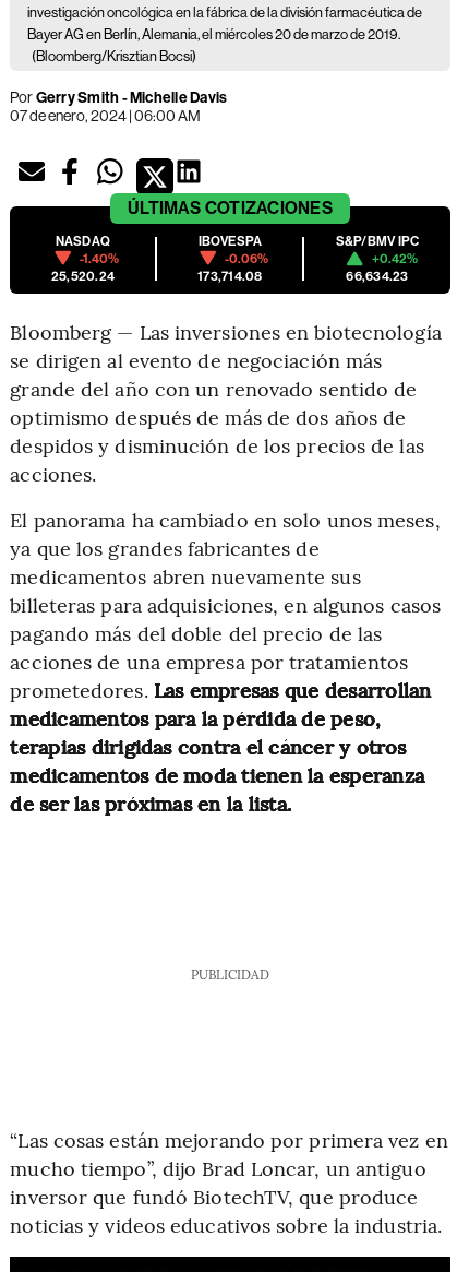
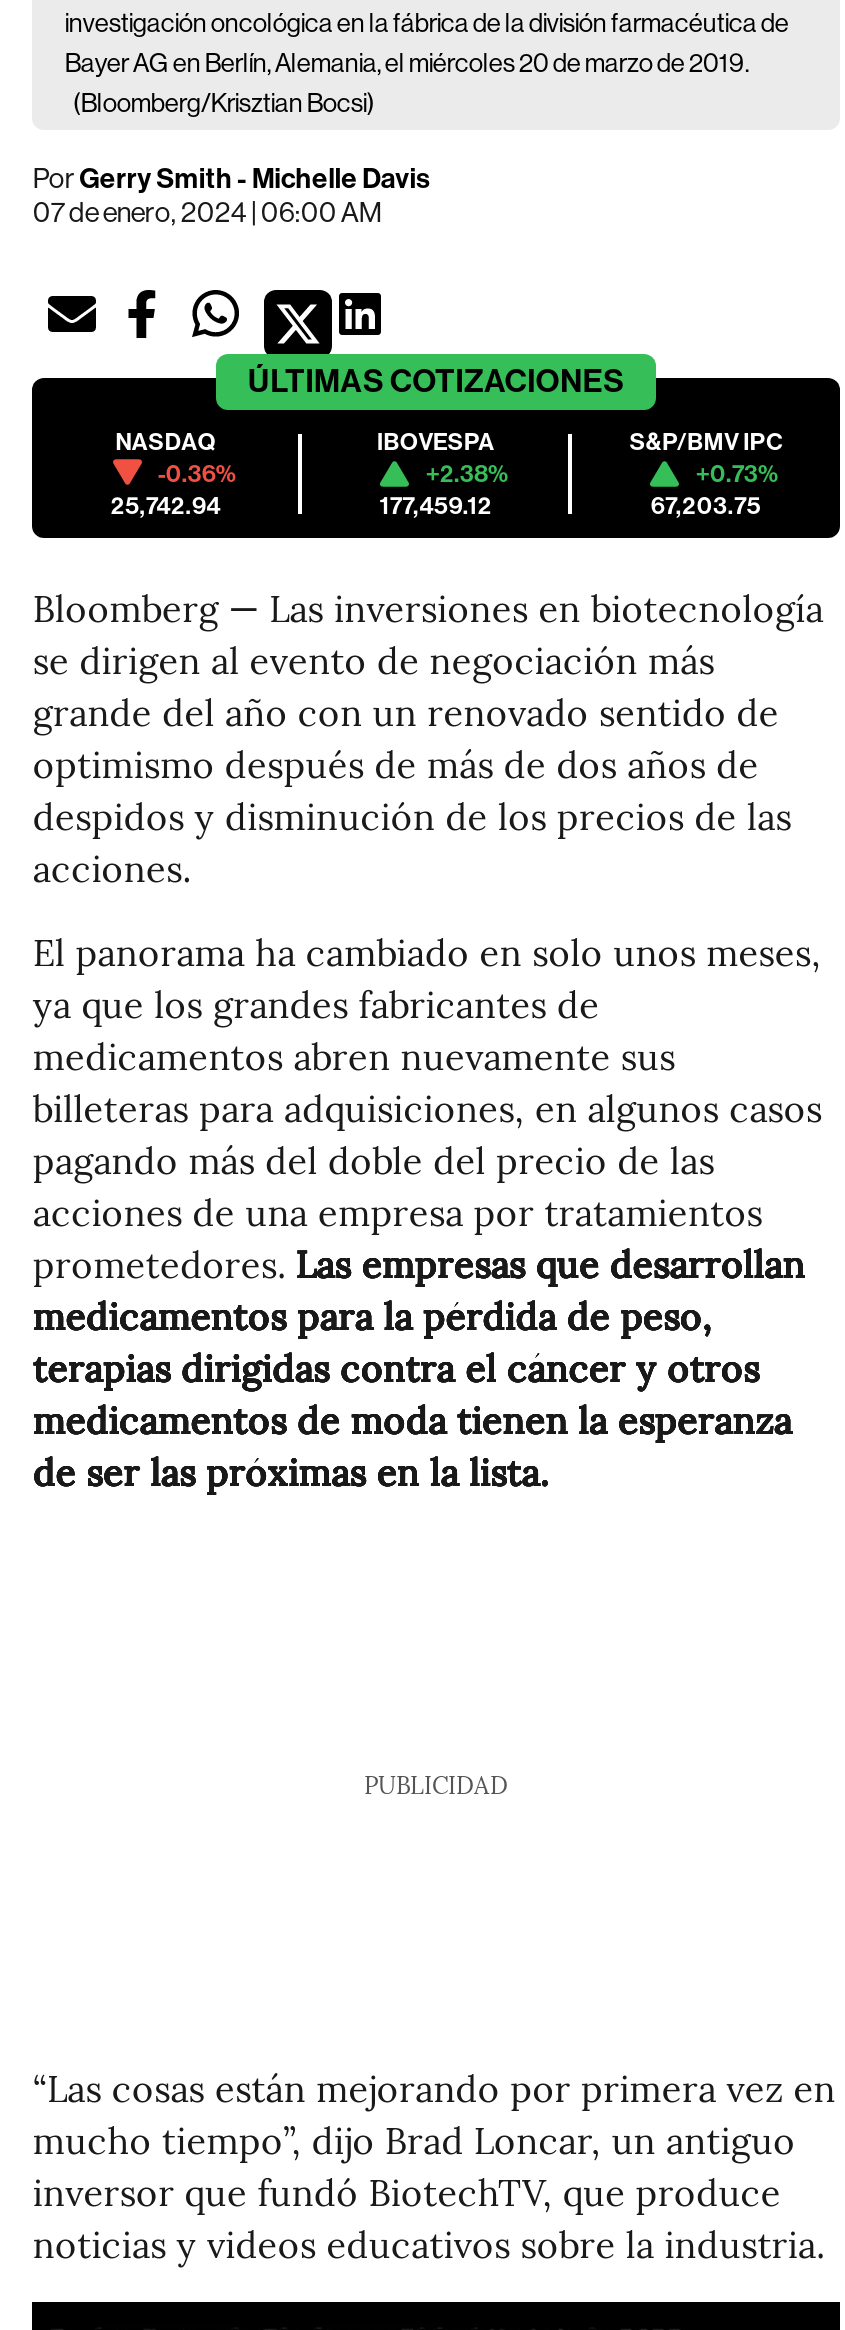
- -1.40%
+ -0.36%

- -0.06%
+ +2.38%

- +0.42%
+ +0.73%

- 25,520.24
+ 25,742.94

- 173,714.08
+ 177,459.12

- 66,634.23
+ 67,203.75
